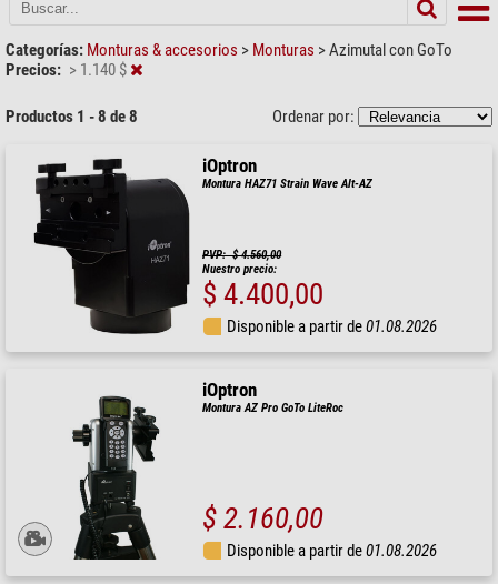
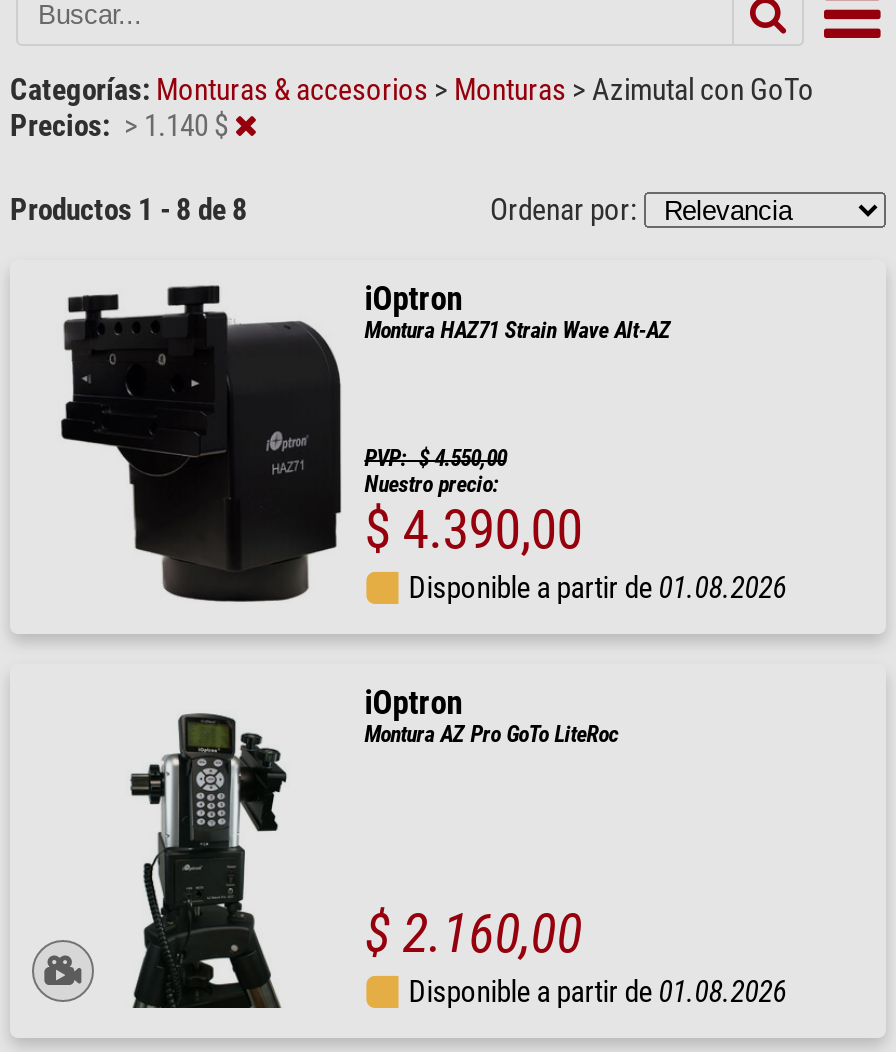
- PVP: $ 4.560,00
+ PVP: $ 4.550,00

- $ 4.400,00
+ $ 4.390,00
